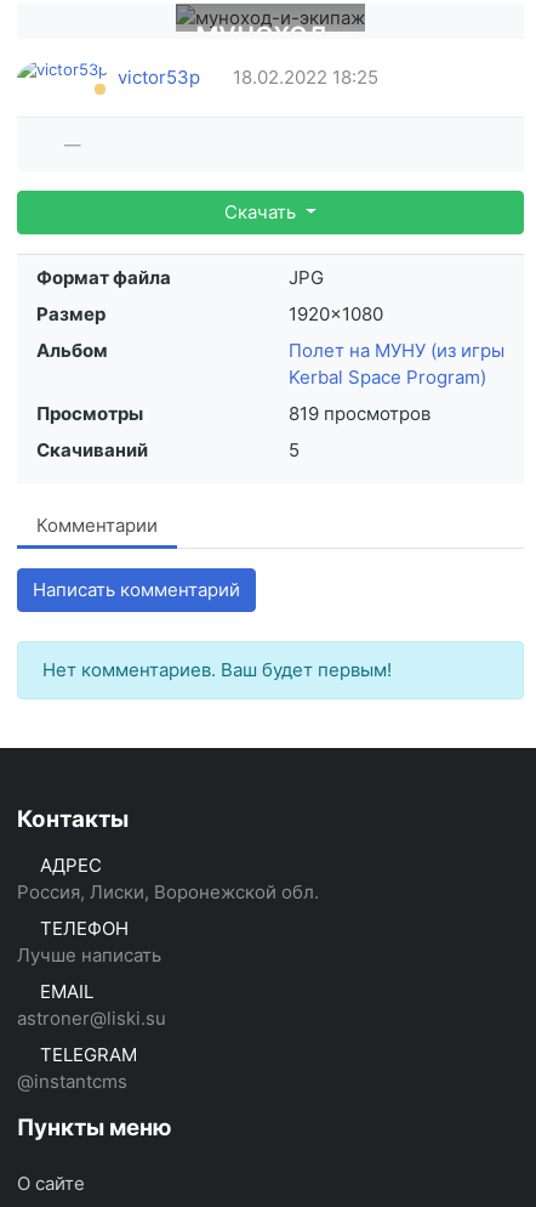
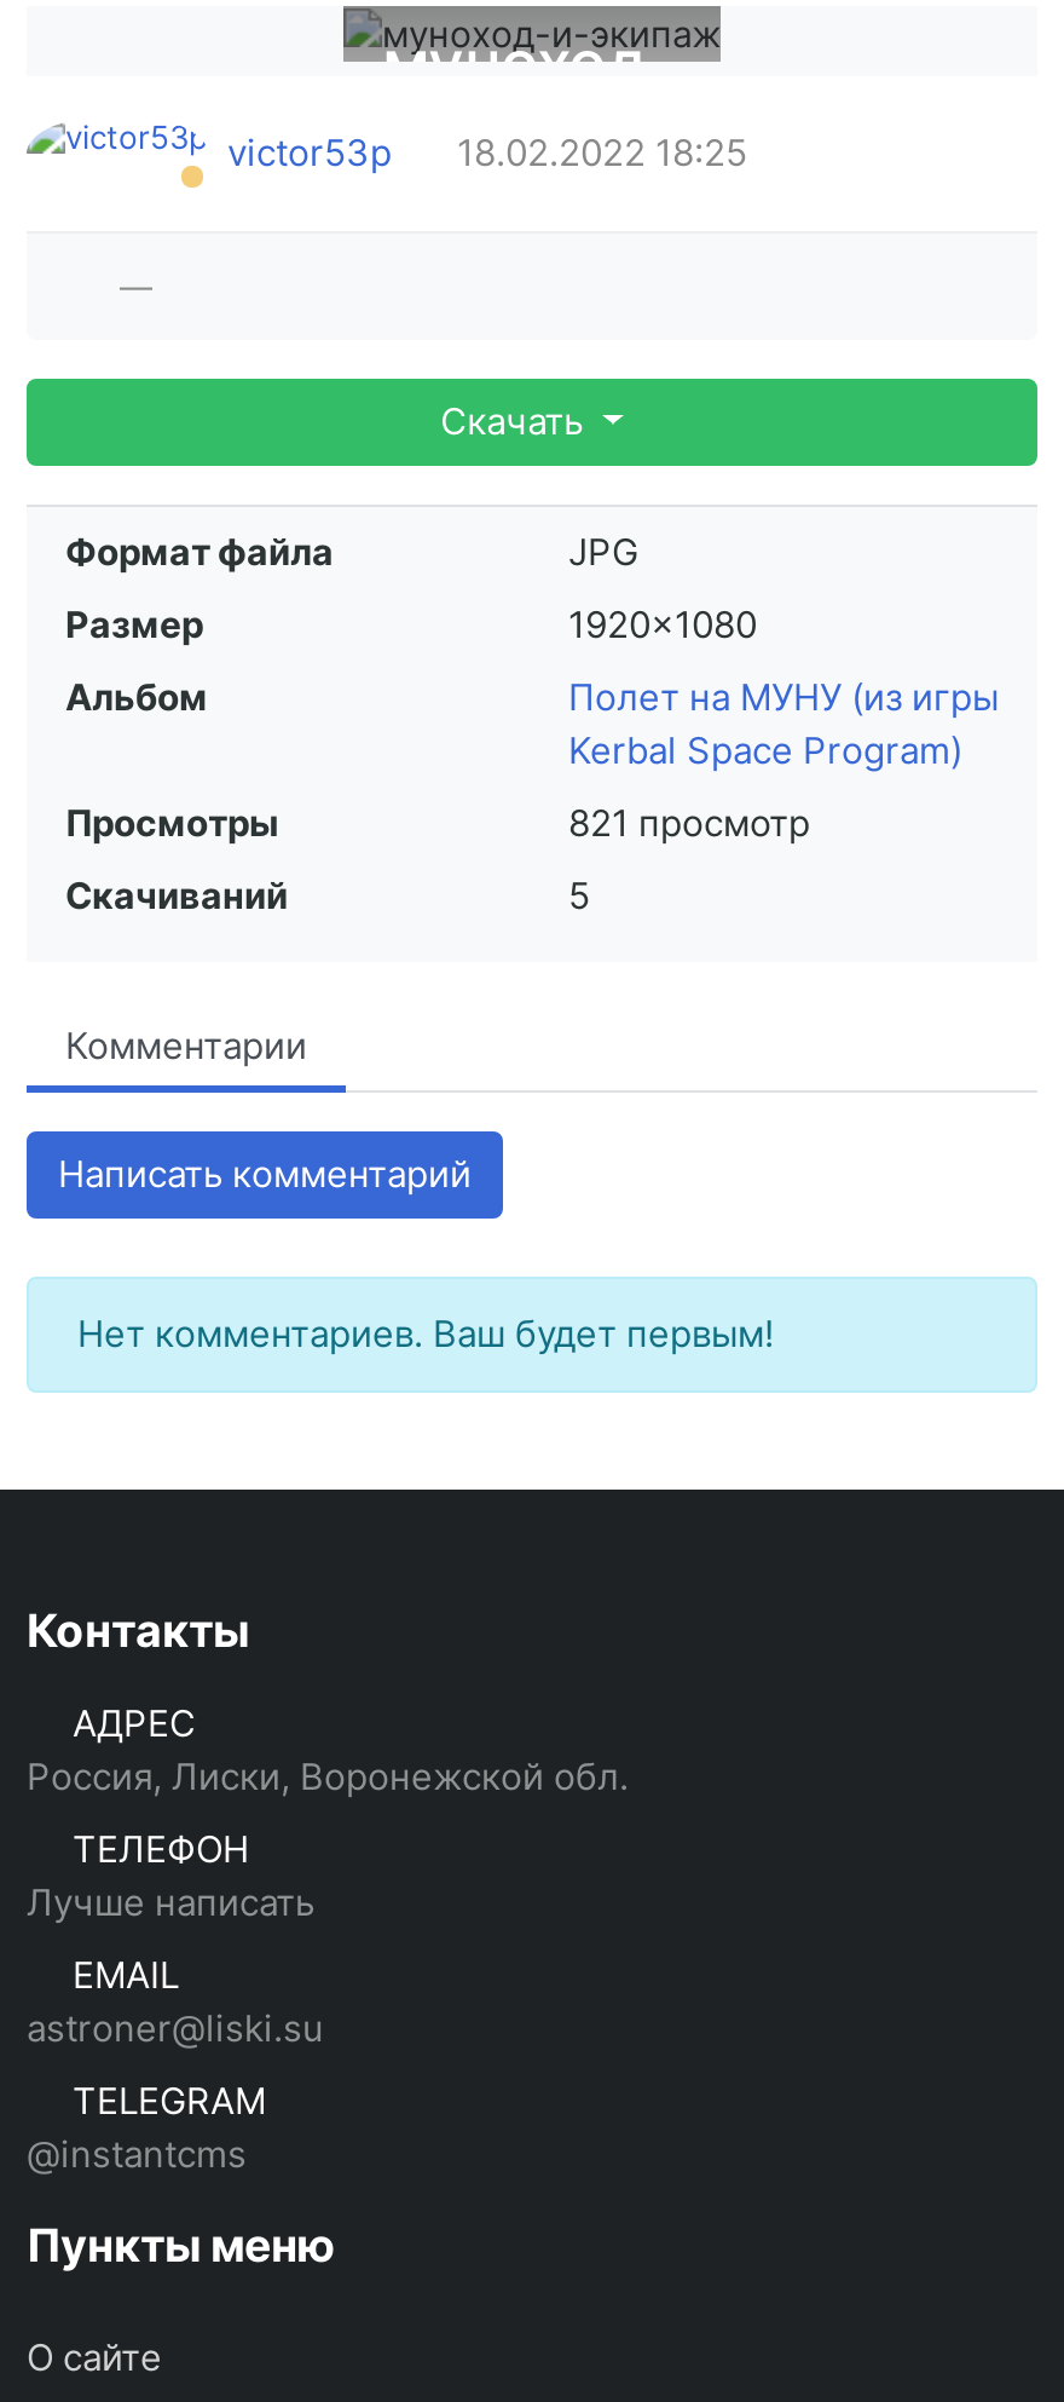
- 819 просмотров
+ 821 просмотр
